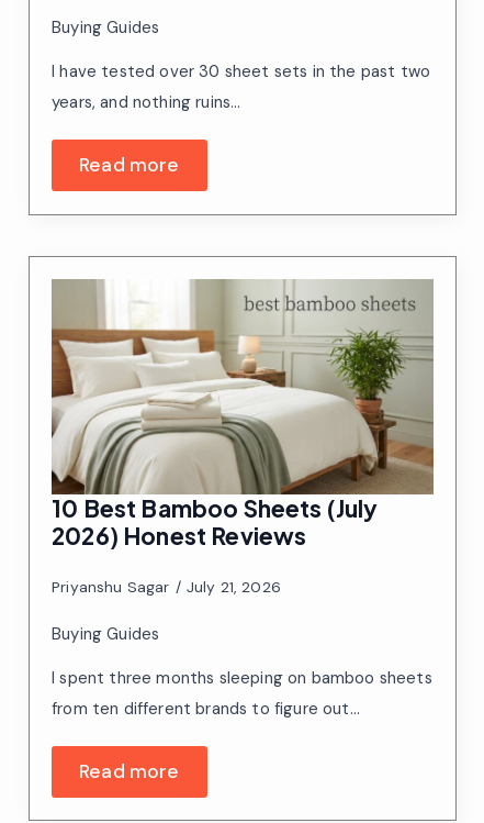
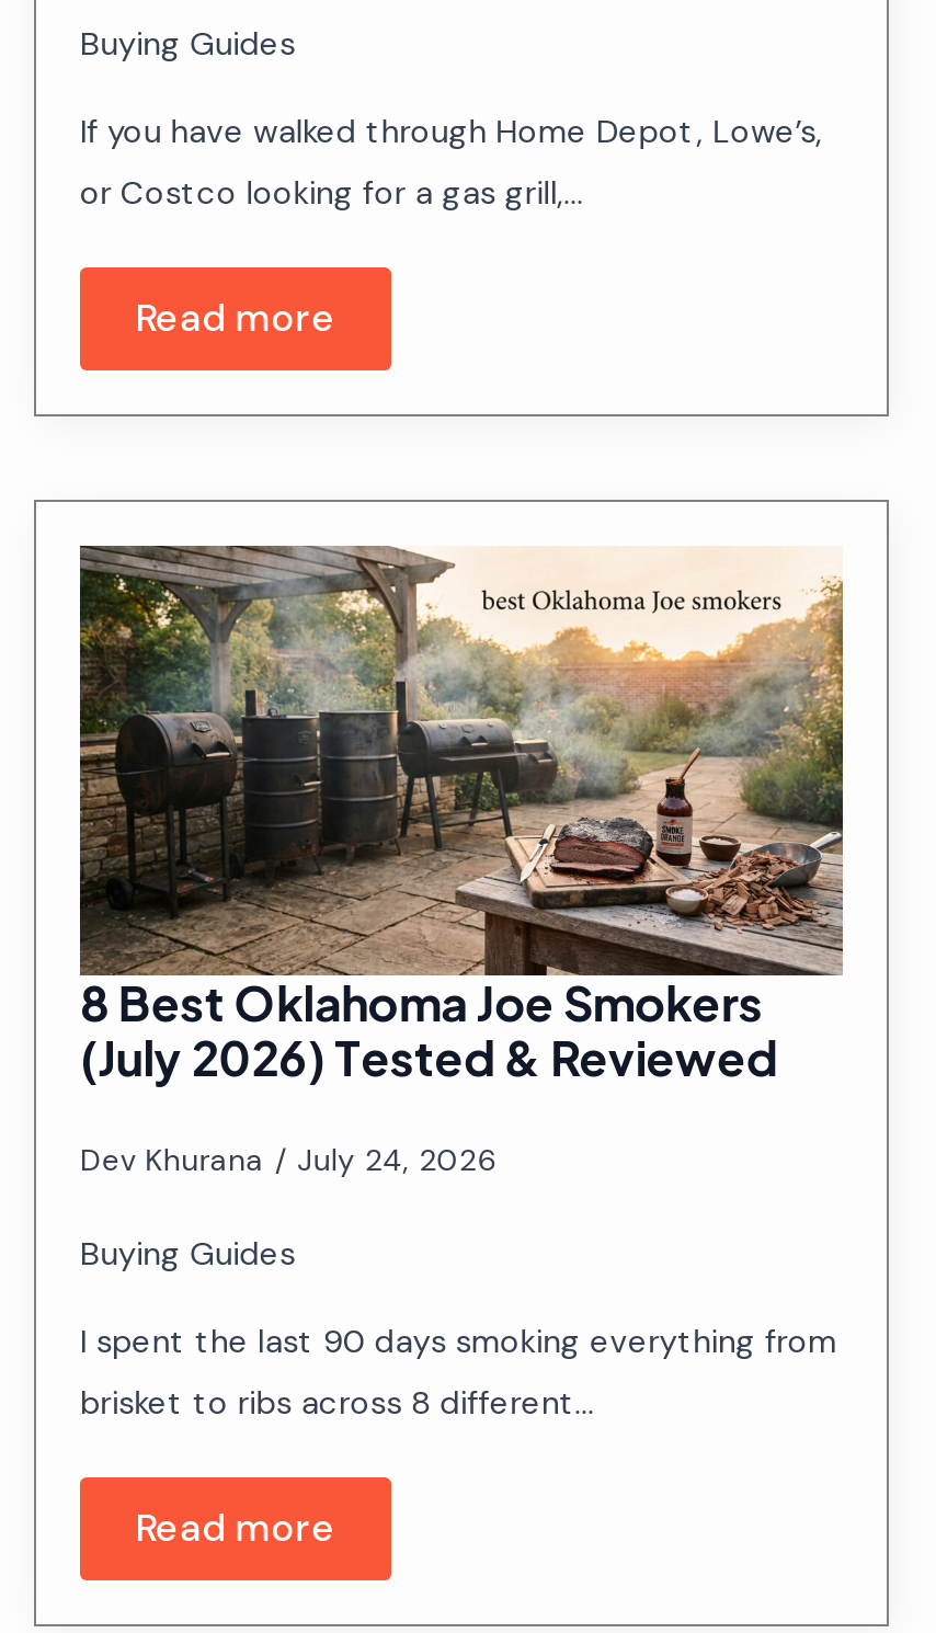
- I have tested over 30 sheet sets in the past two
- years, and nothing ruins…
+ If you have walked through Home Depot, Lowe’s,
+ or Costco looking for a gas grill,…

- [image]
- 10 Best Bamboo Sheets (July
- 2026) Honest Reviews
+ [image]
+ 8 Best Oklahoma Joe Smokers
+ (July 2026) Tested & Reviewed

- Priyanshu Sagar
- July 21, 2026
+ Dev Khurana
+ July 24, 2026

- I spent three months sleeping on bamboo sheets
- from ten different brands to figure out…
+ I spent the last 90 days smoking everything from
+ brisket to ribs across 8 different…
